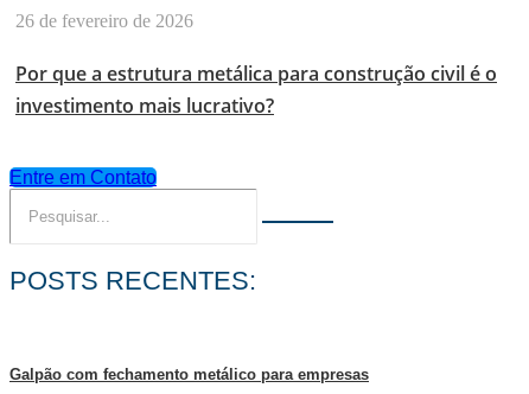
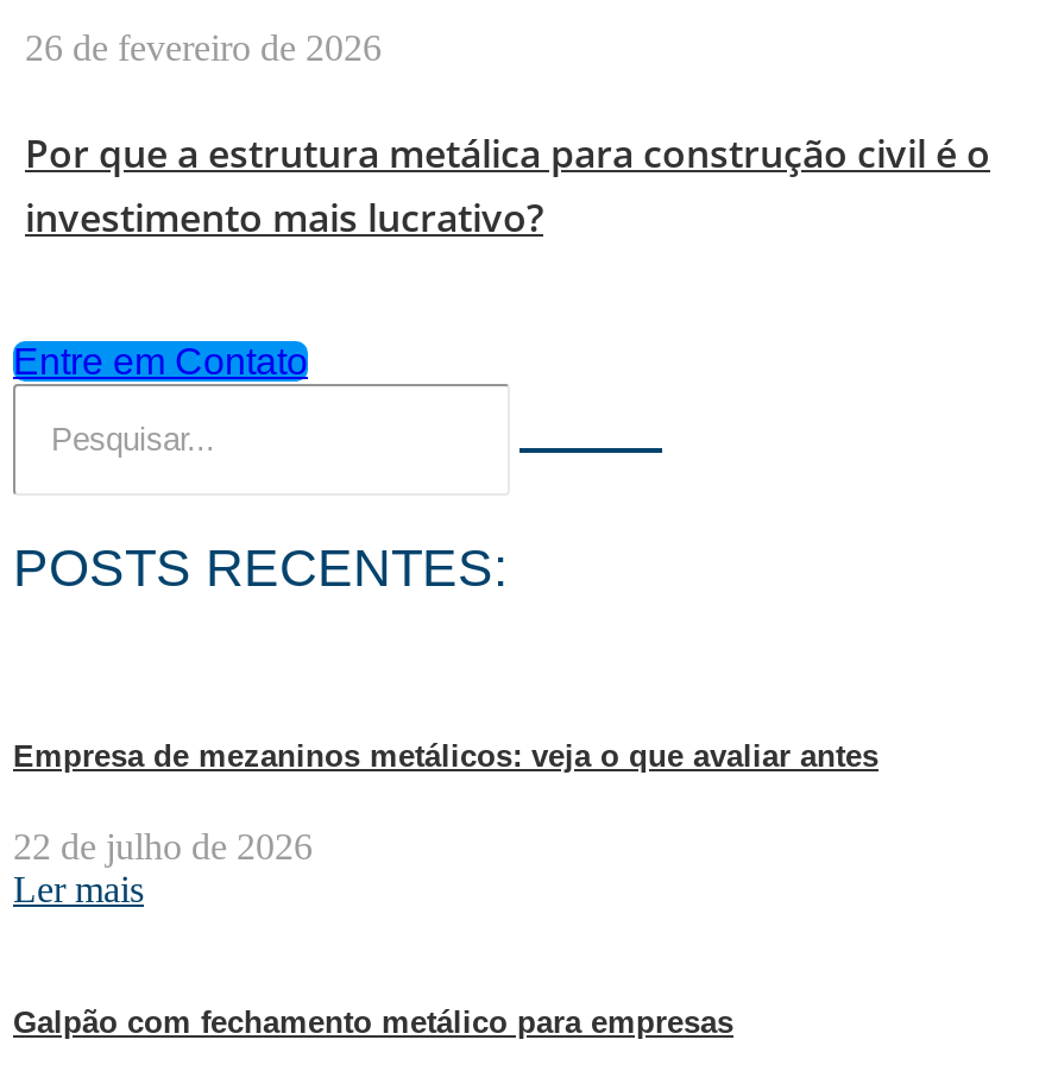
+ Empresa de mezaninos metálicos: veja o que avaliar antes
+ 22 de julho de 2026
+ Ler mais
